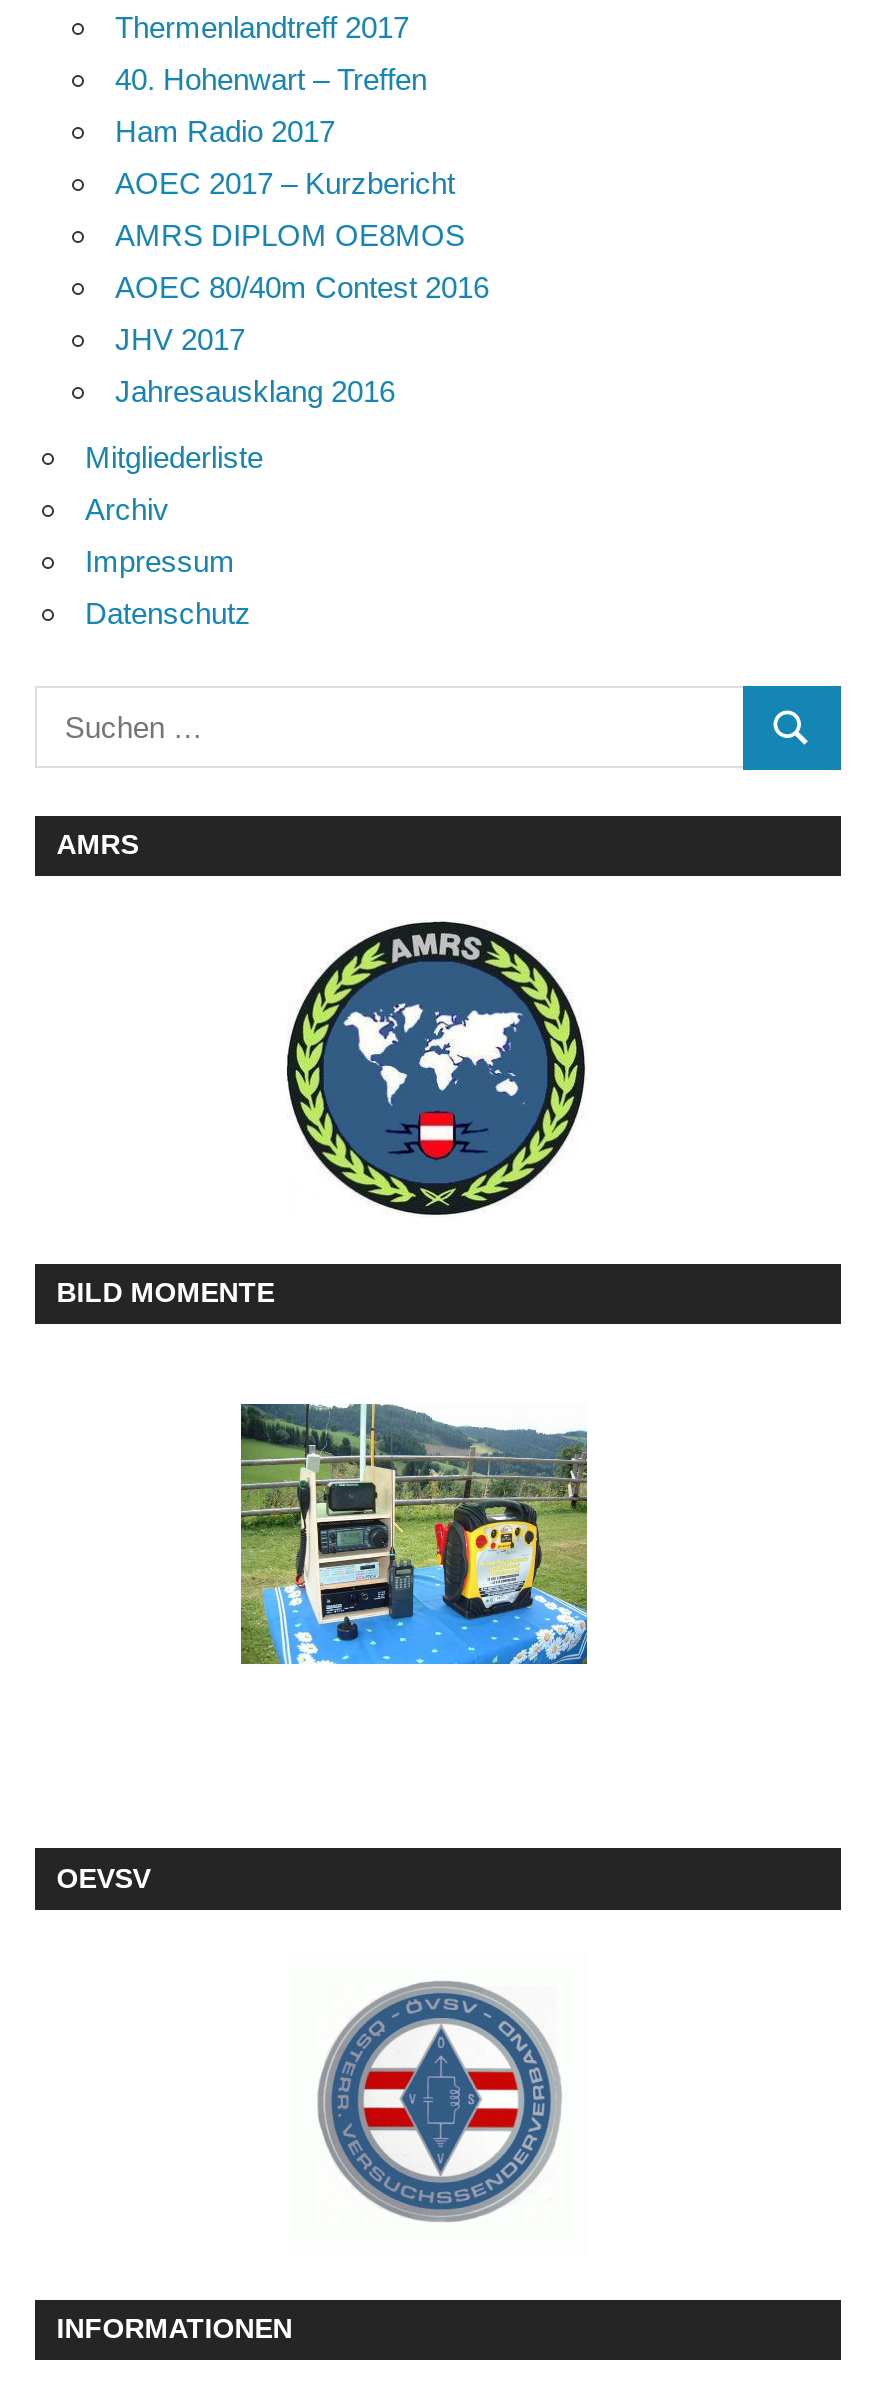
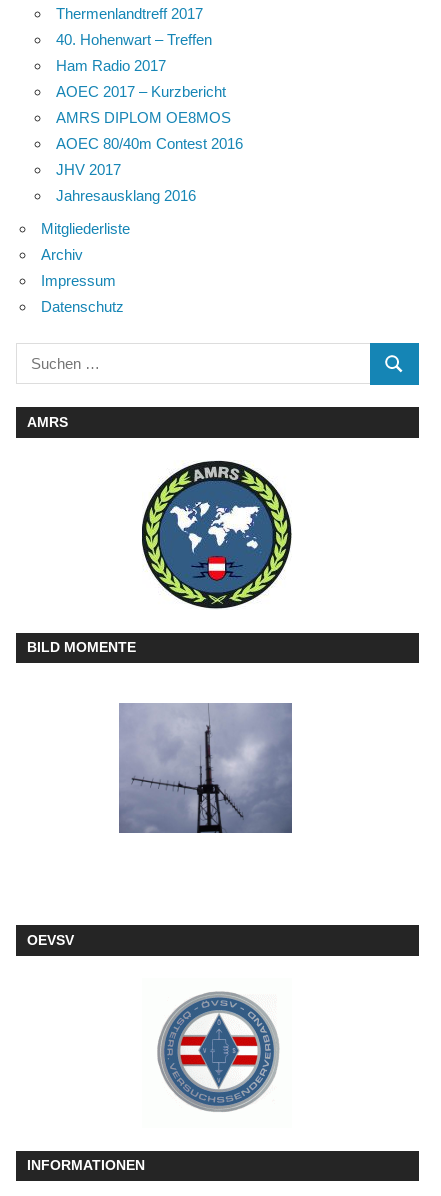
- [image]
+ [image]
